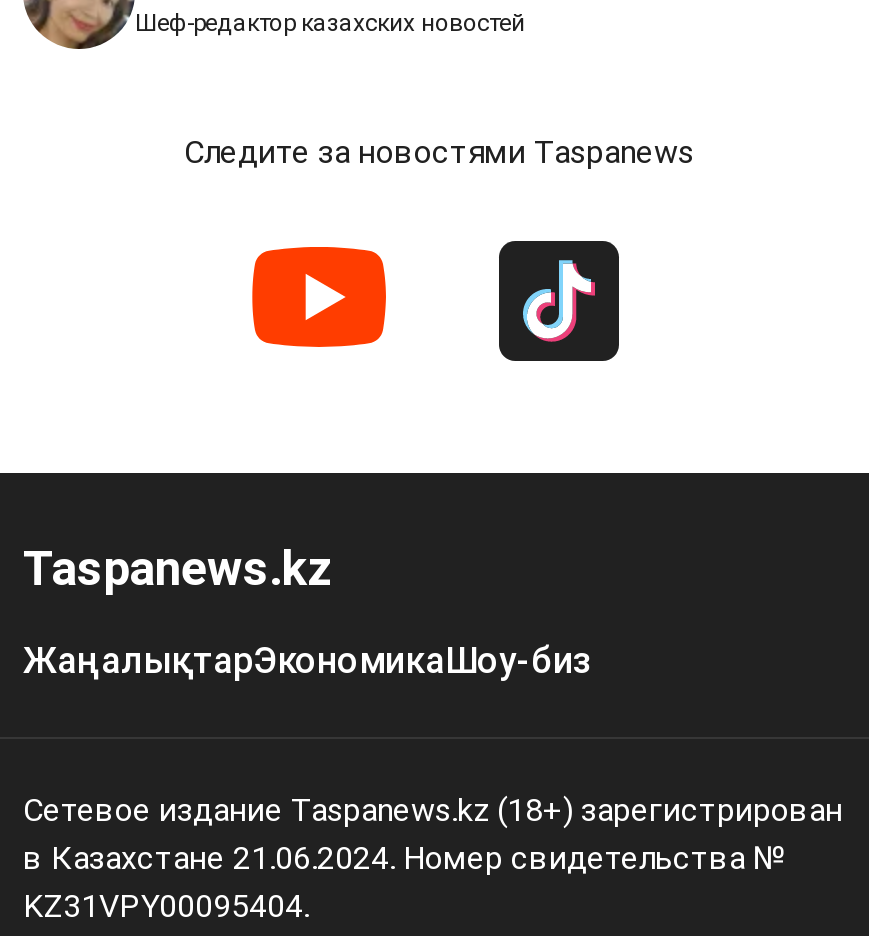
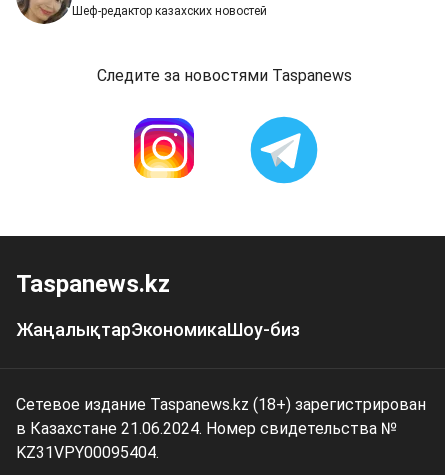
- [image]
+ [image]

- [image]
+ [image]
